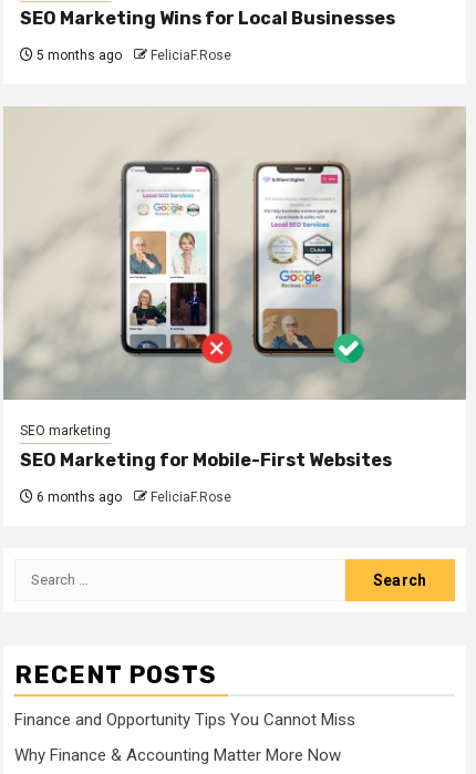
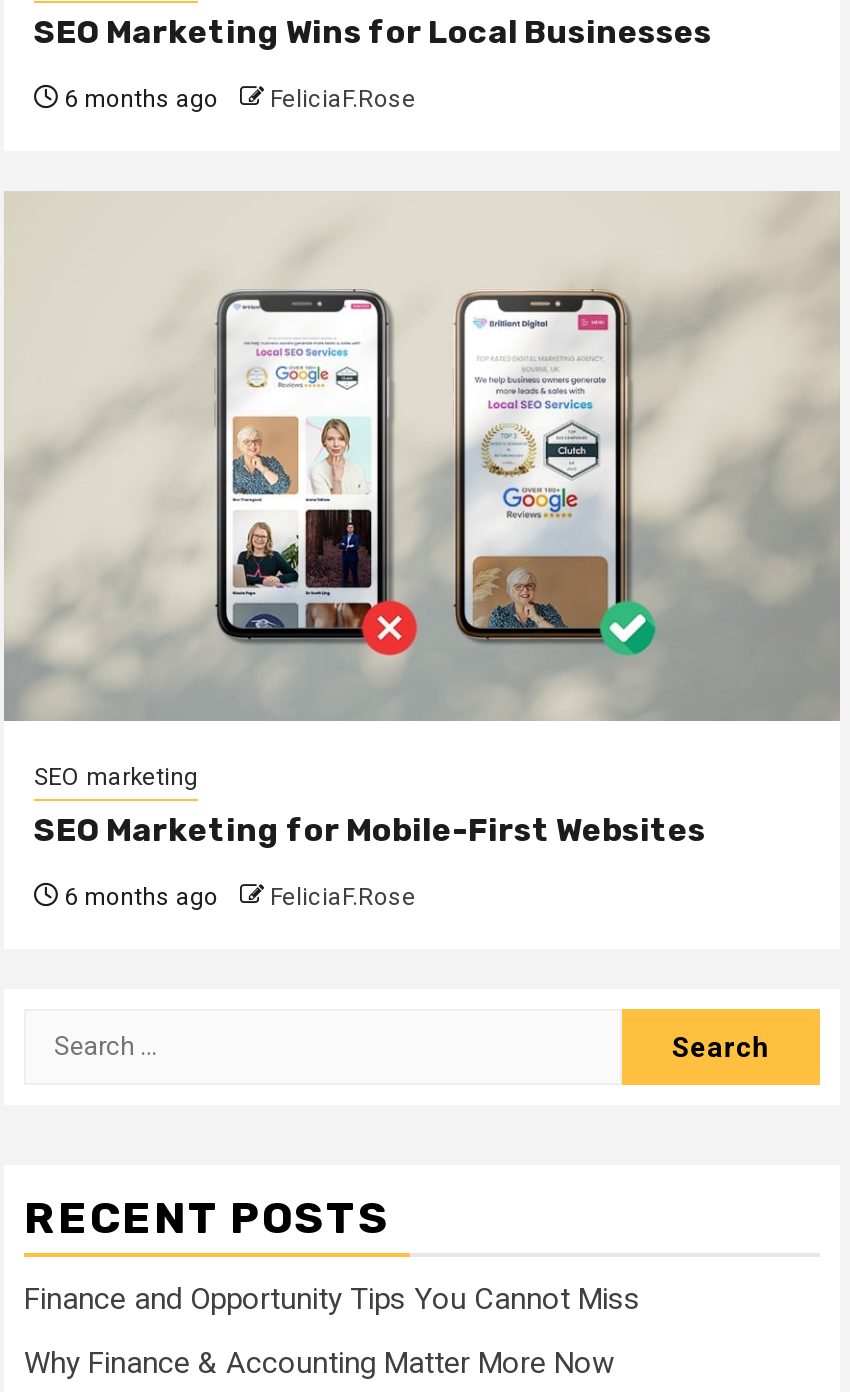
- 5 months ago FeliciaF.Rose
+ 6 months ago FeliciaF.Rose
